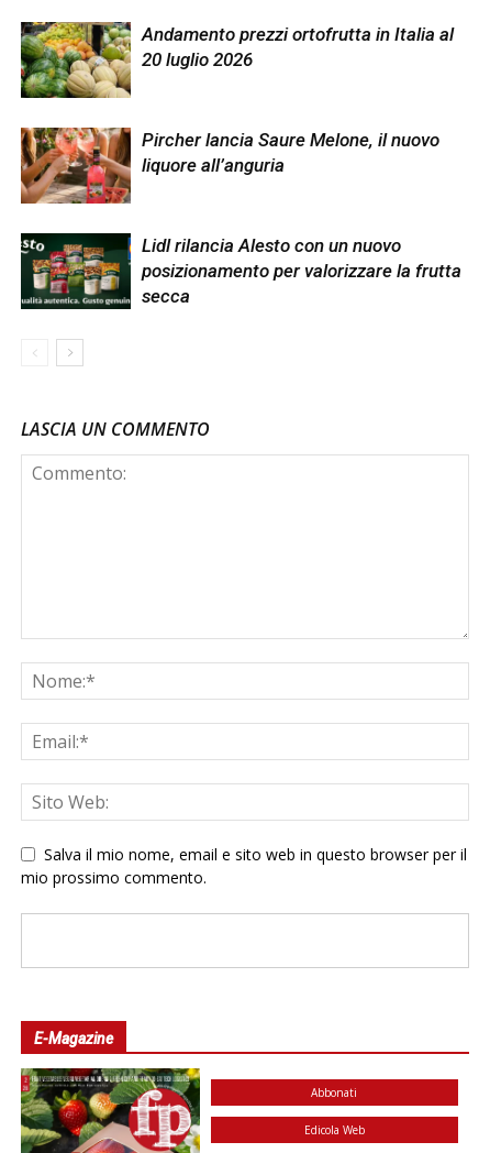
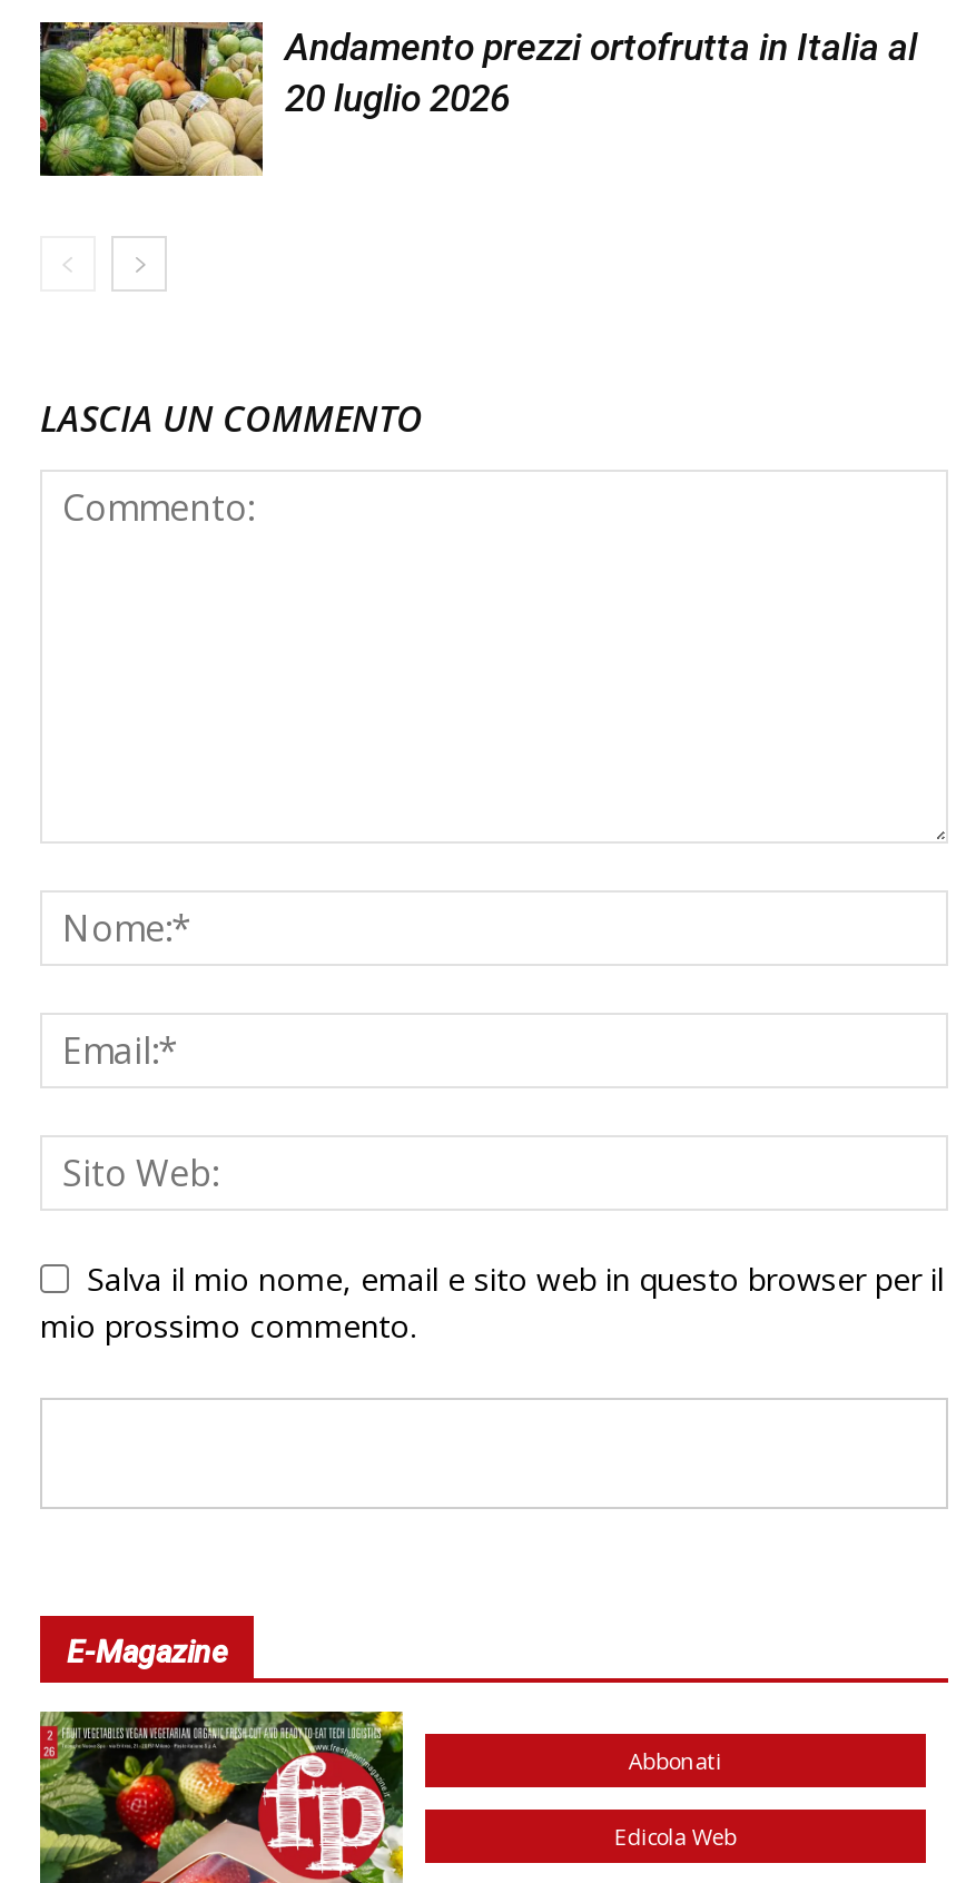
- [image]
- Pircher lancia Saure Melone, il nuovo
- liquore all’anguria

- [image]
- Lidl rilancia Alesto con un nuovo
- posizionamento per valorizzare la frutta
- secca
